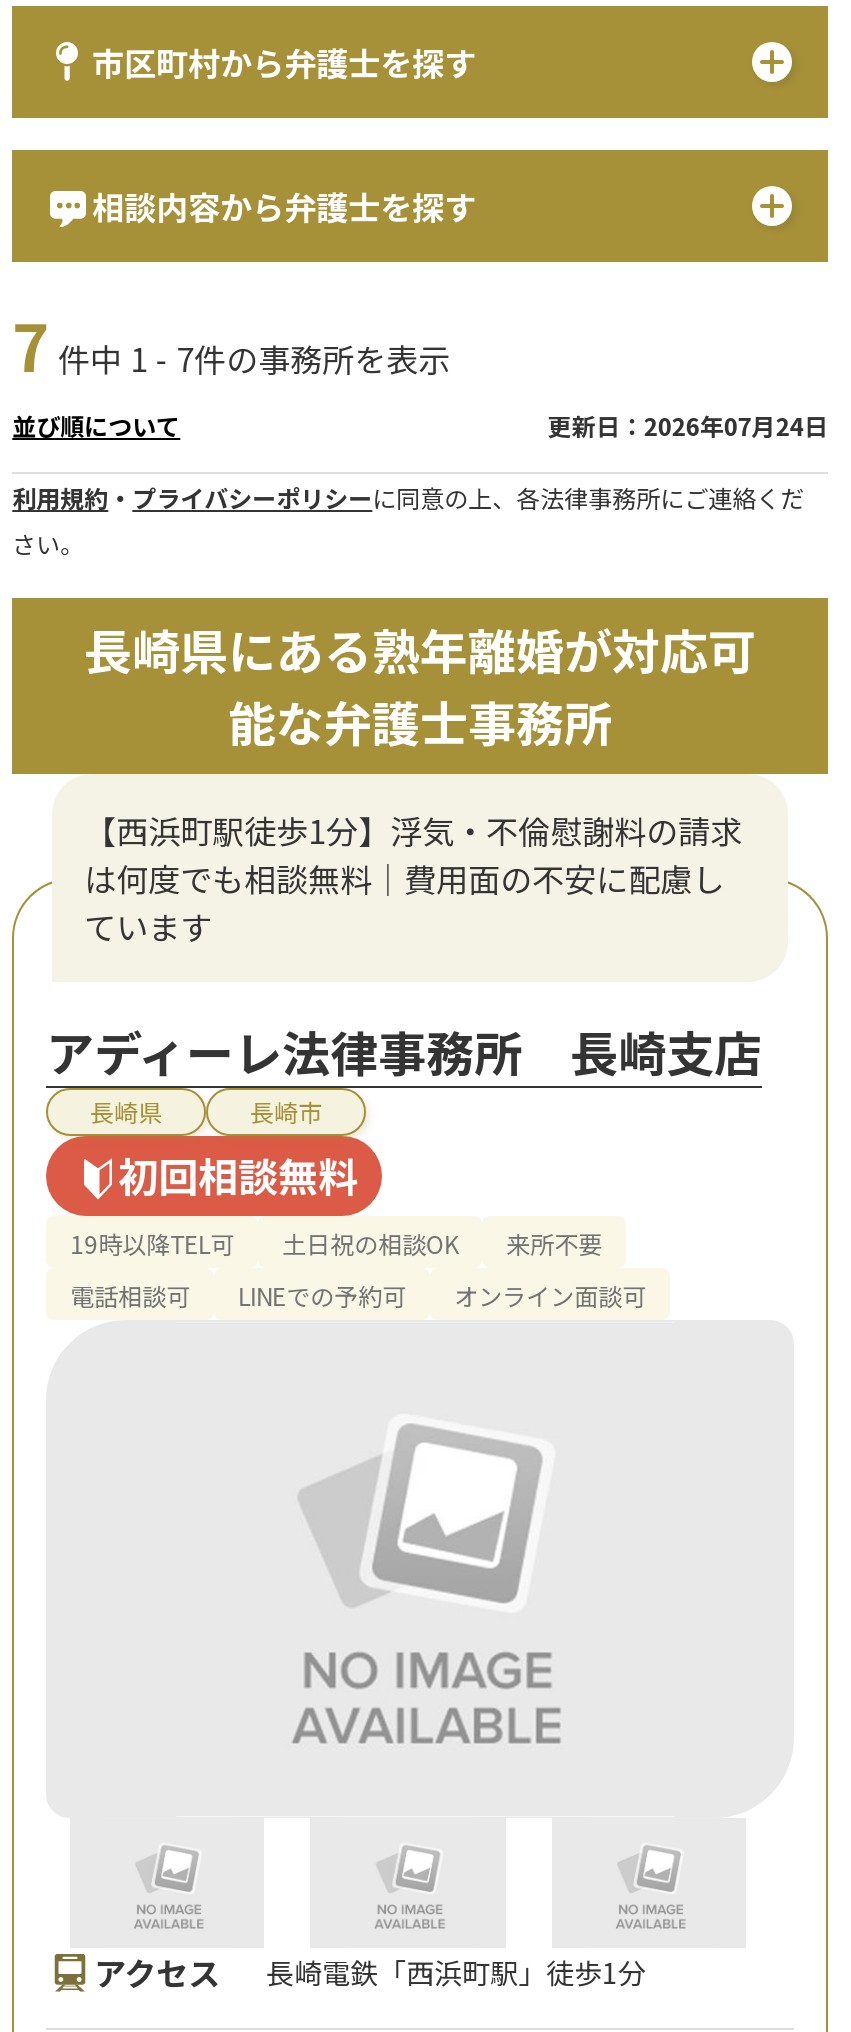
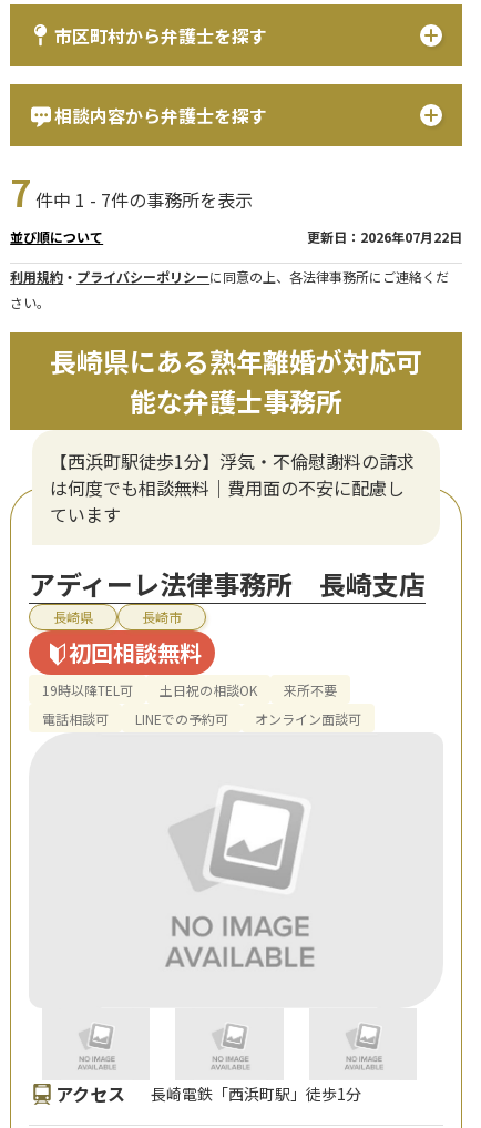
- 更新日：2026年07月24日
+ 更新日：2026年07月22日
